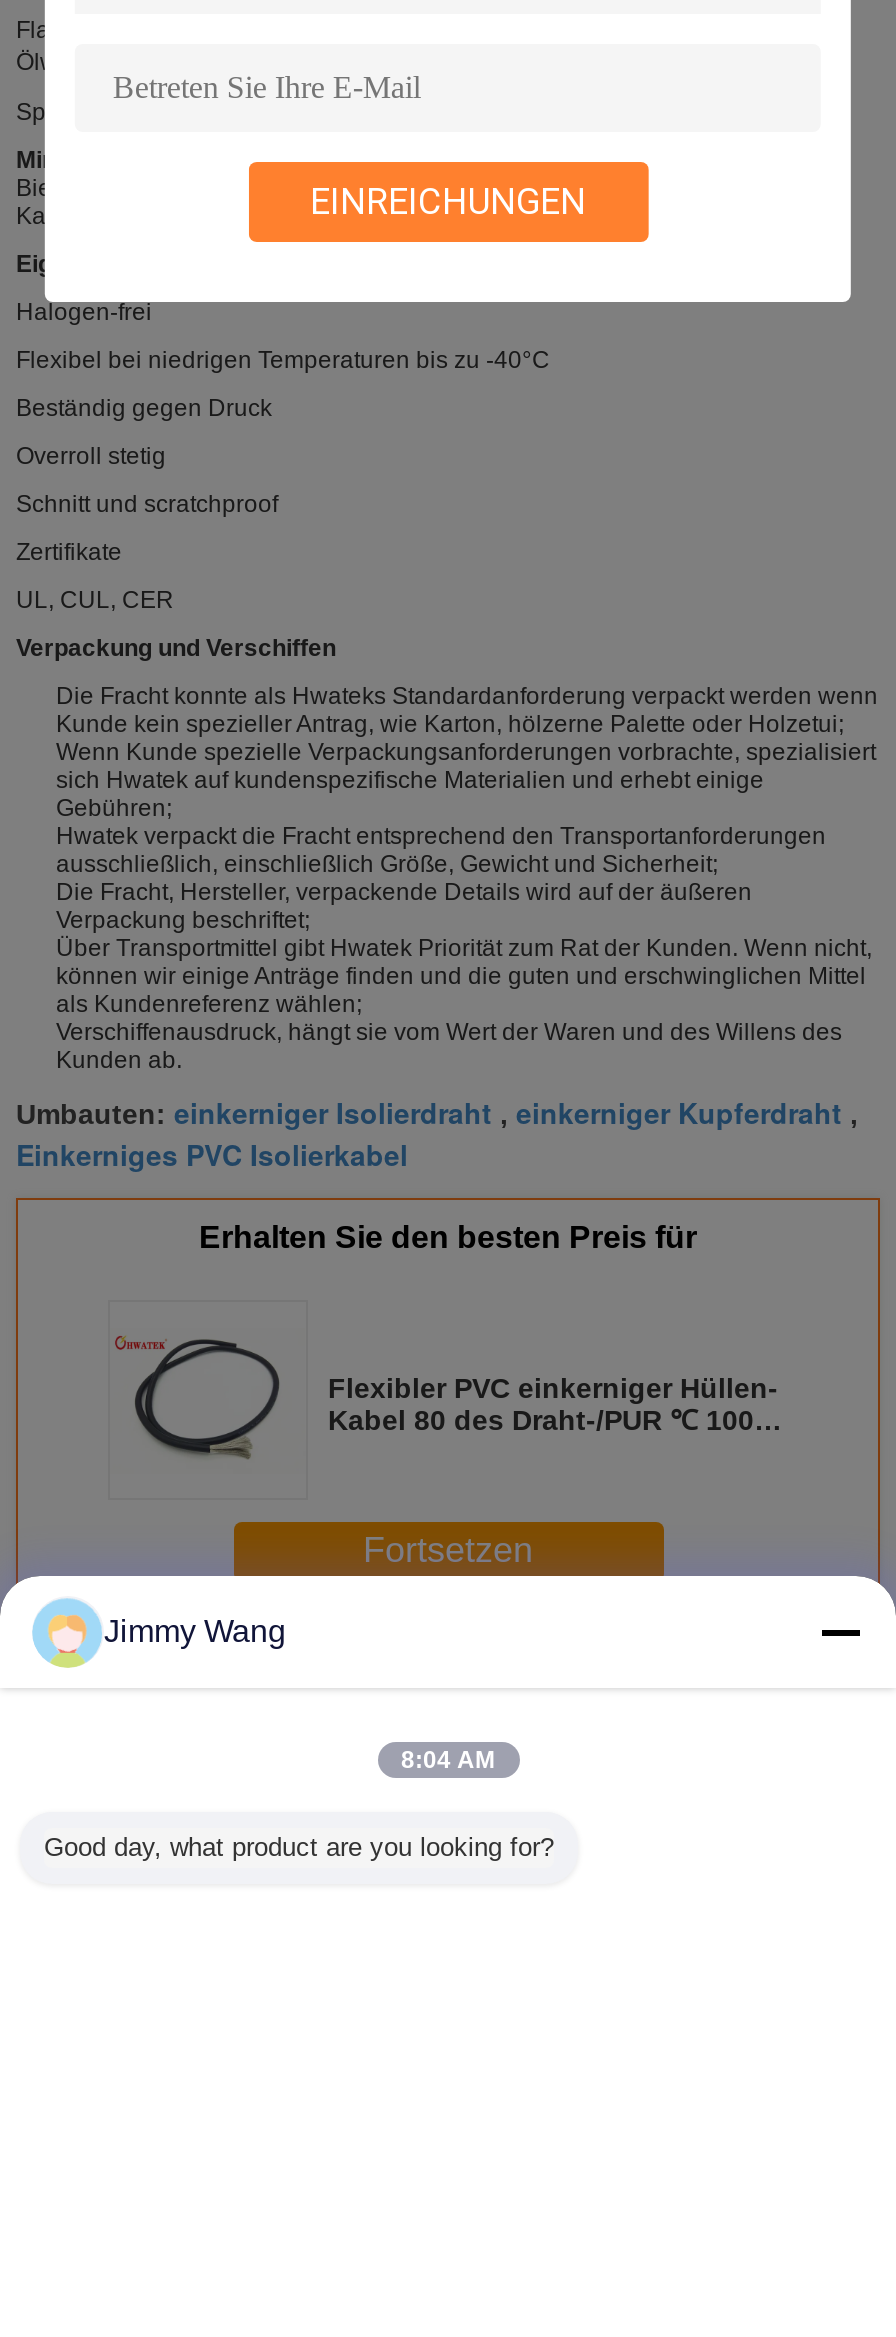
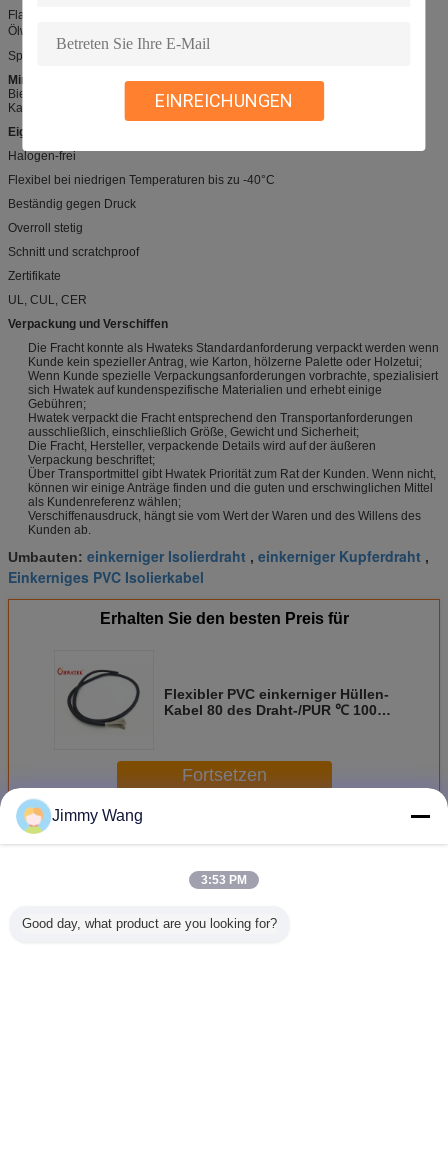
- 8:04 AM
+ 3:53 PM
